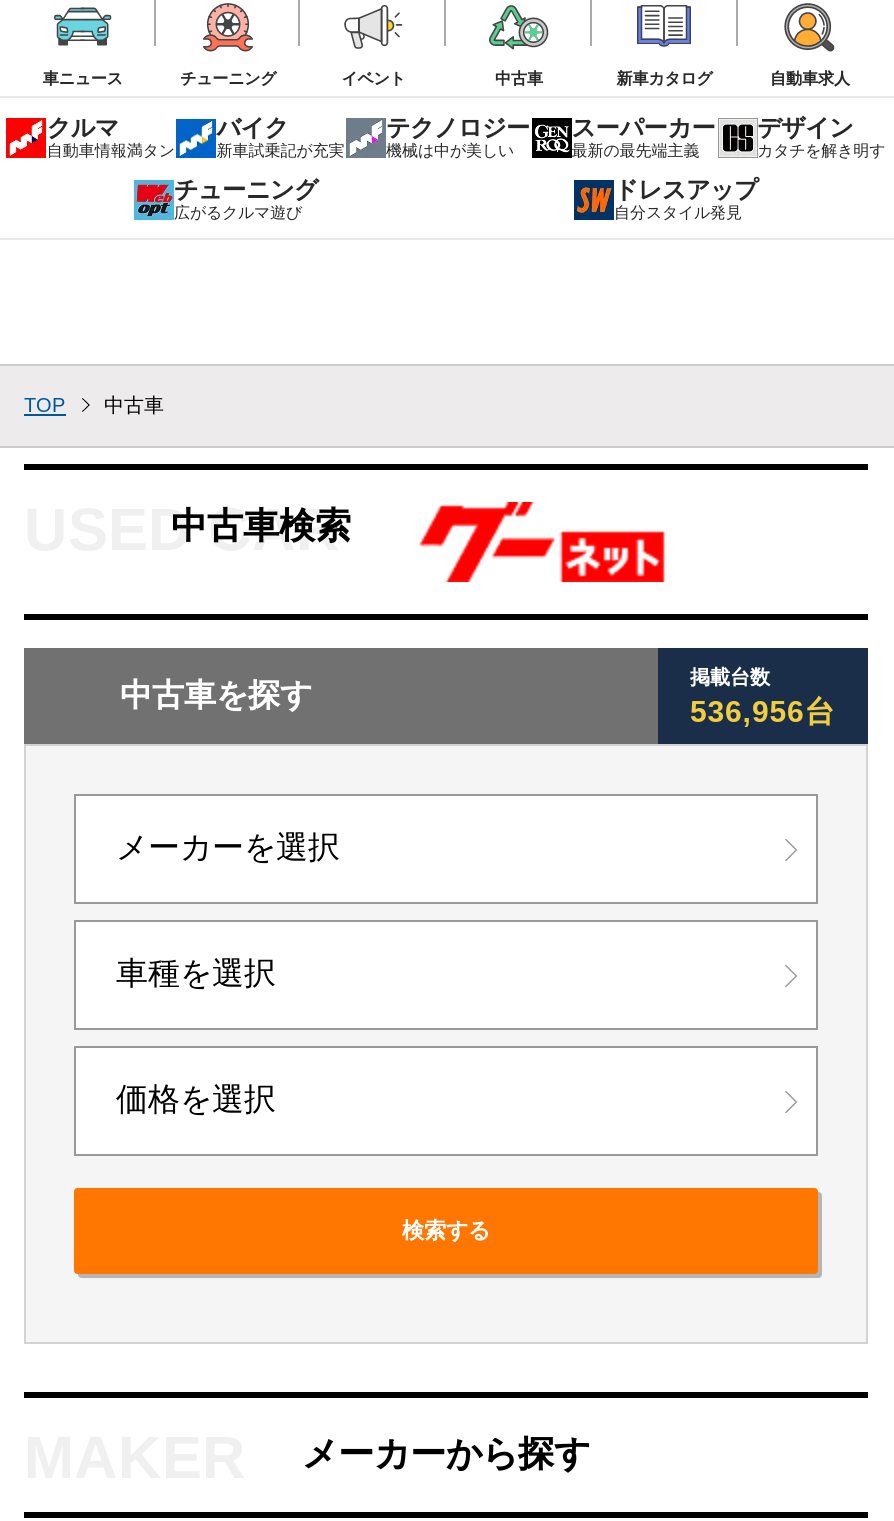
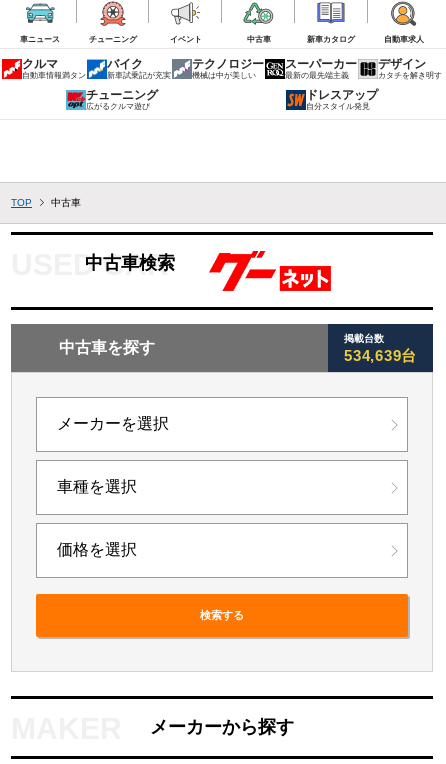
- 536,956台
+ 534,639台
